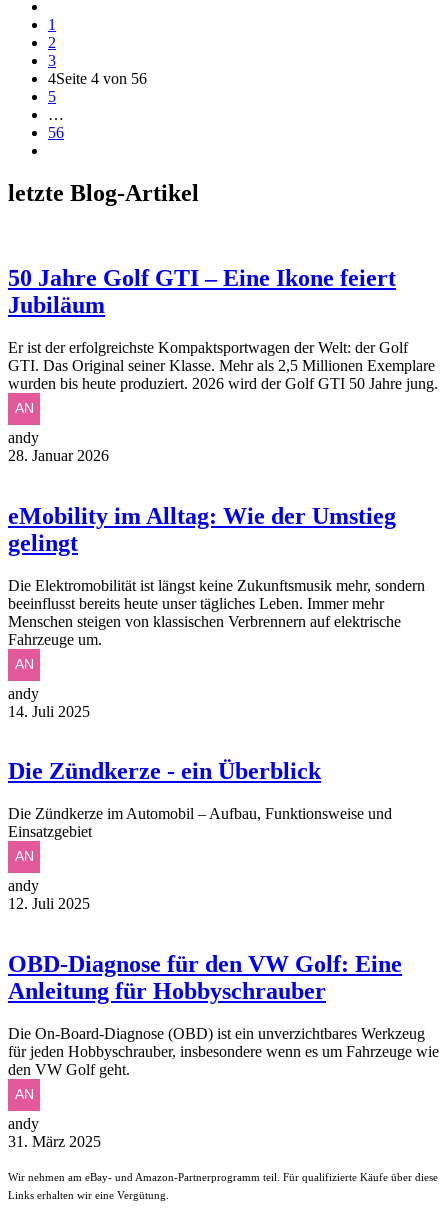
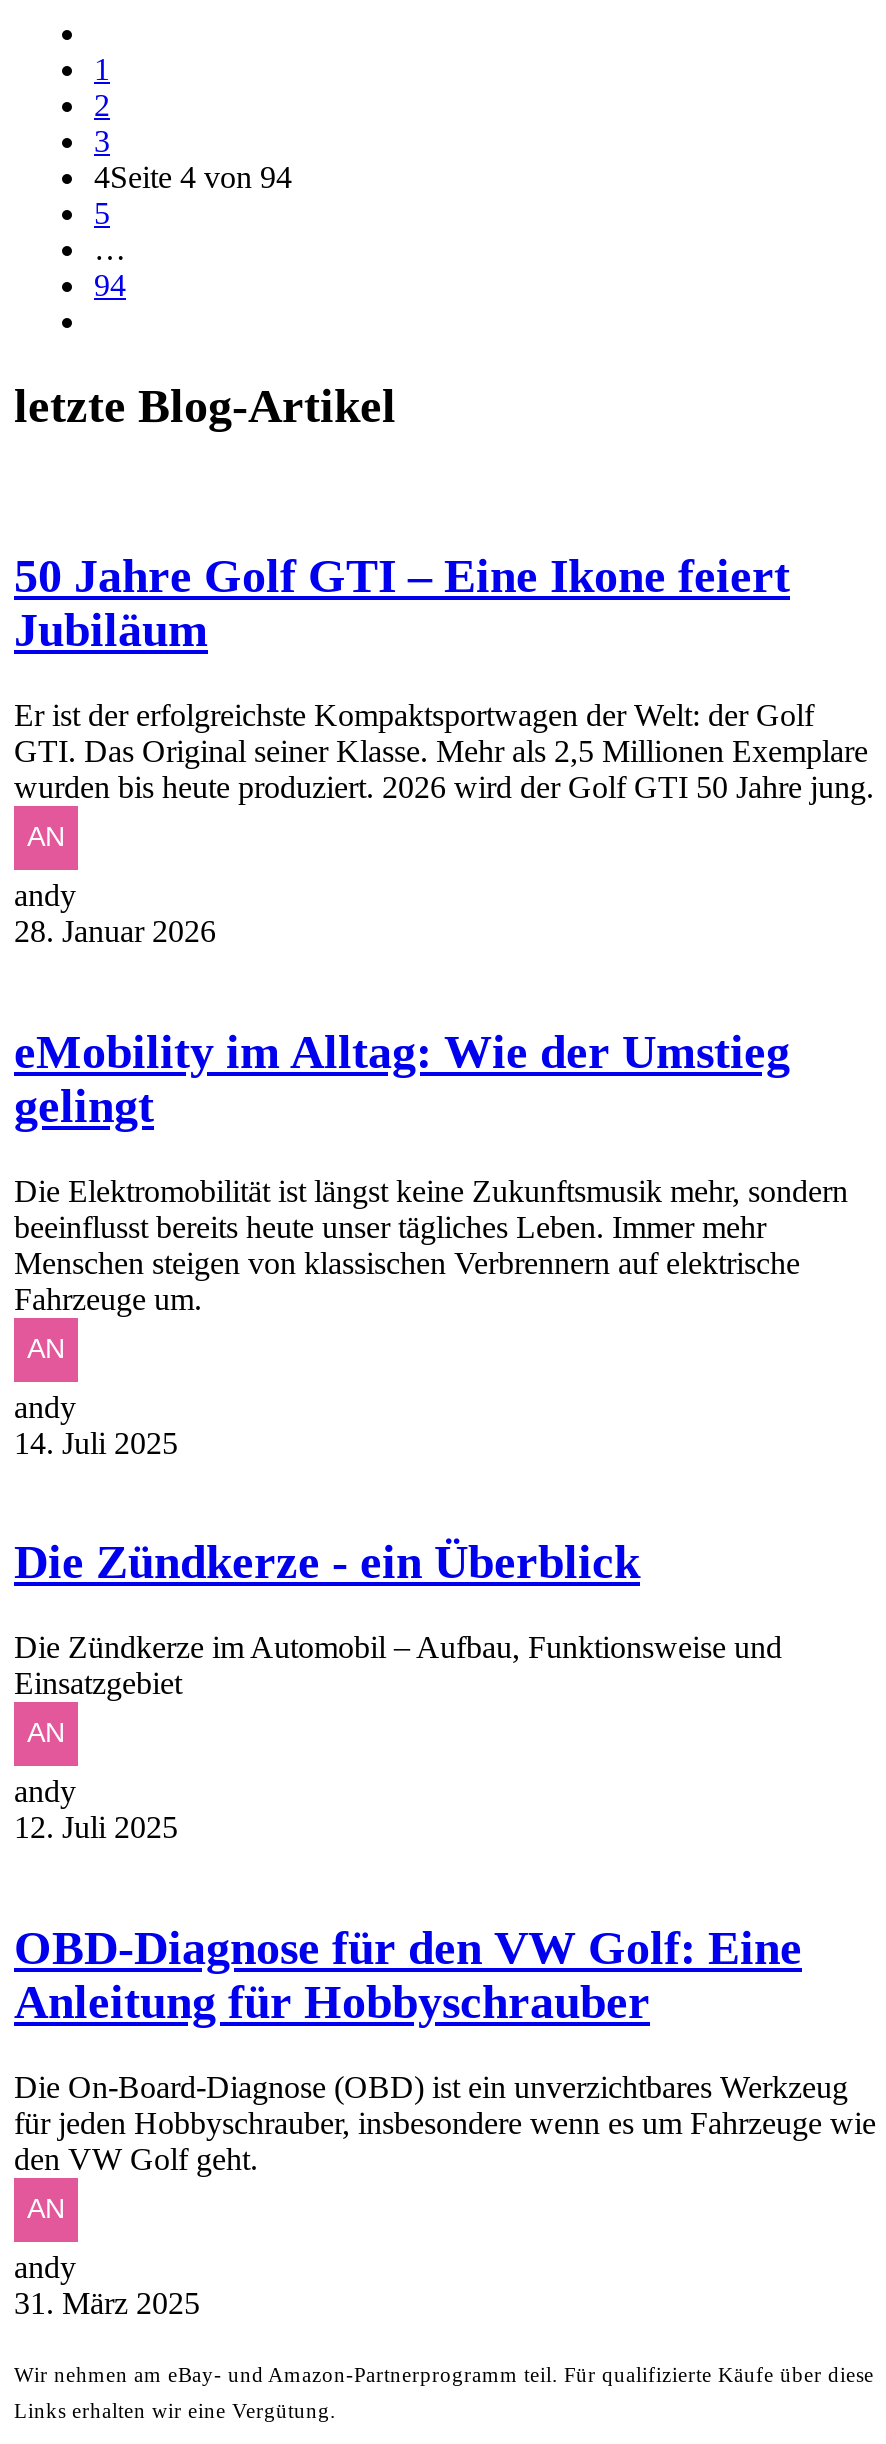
- 4Seite 4 von 56
+ 4Seite 4 von 94

- 56
+ 94
